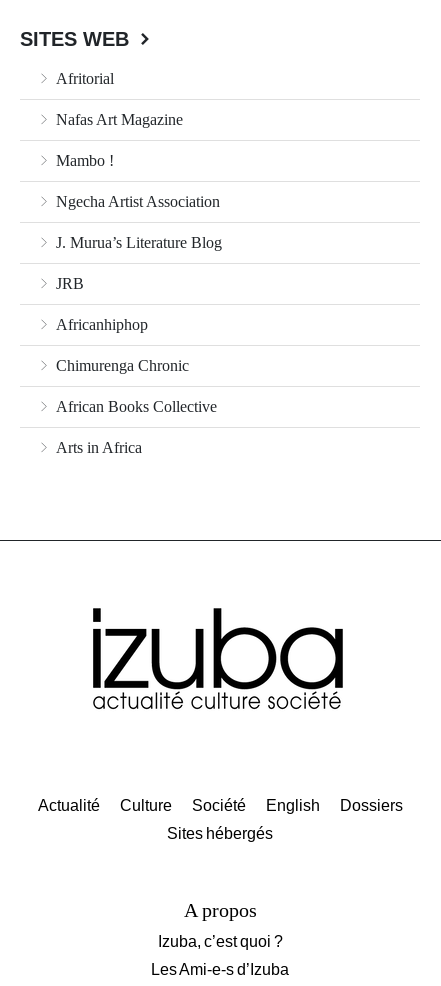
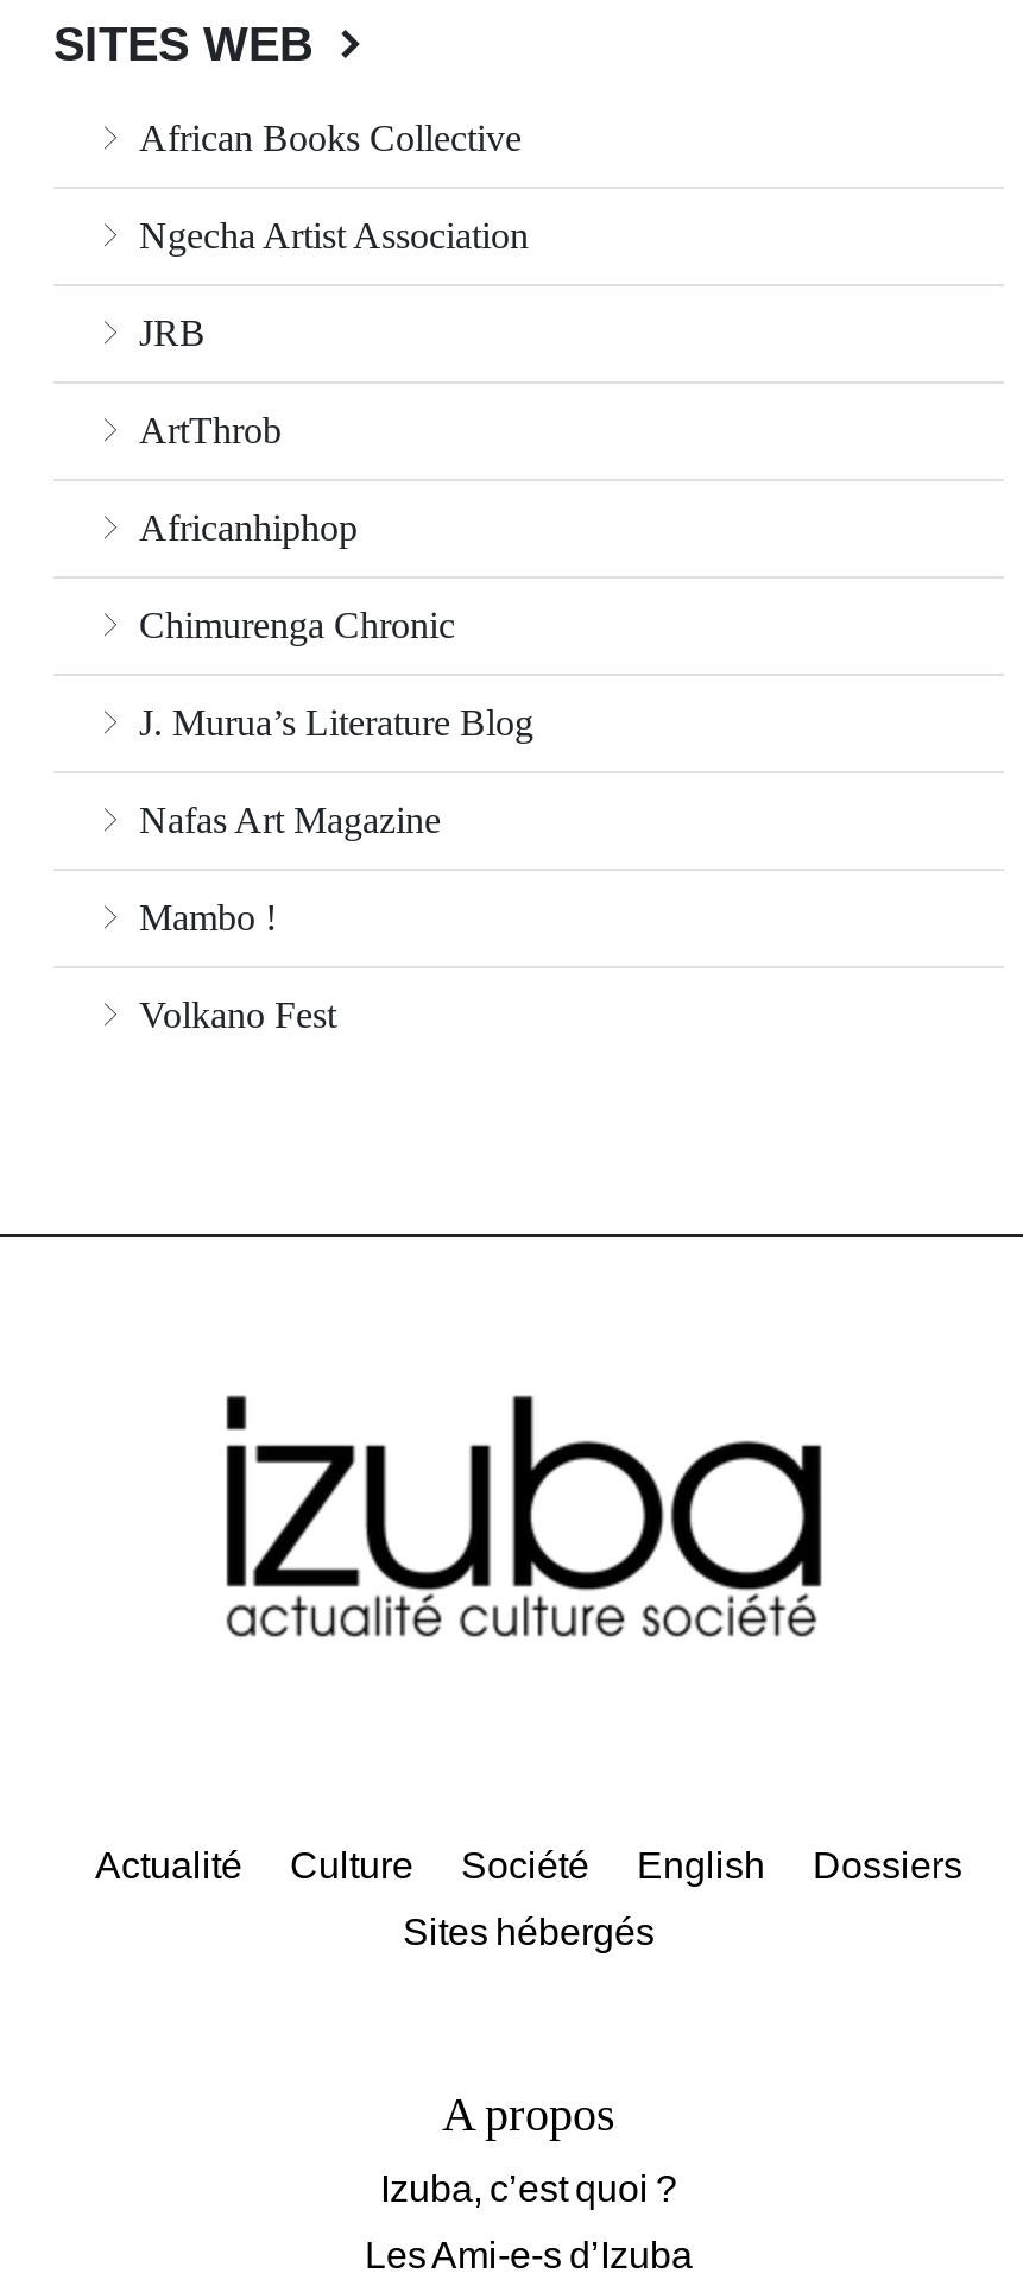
- Afritorial
+ ArtThrob

moved down: Nafas Art Magazine | Mambo !

moved up: Ngecha Artist Association | J. Murua’s Literature Blog | JRB | Africanhiphop | Chimurenga Chronic | African Books Collective

- Arts in Africa
+ Volkano Fest
